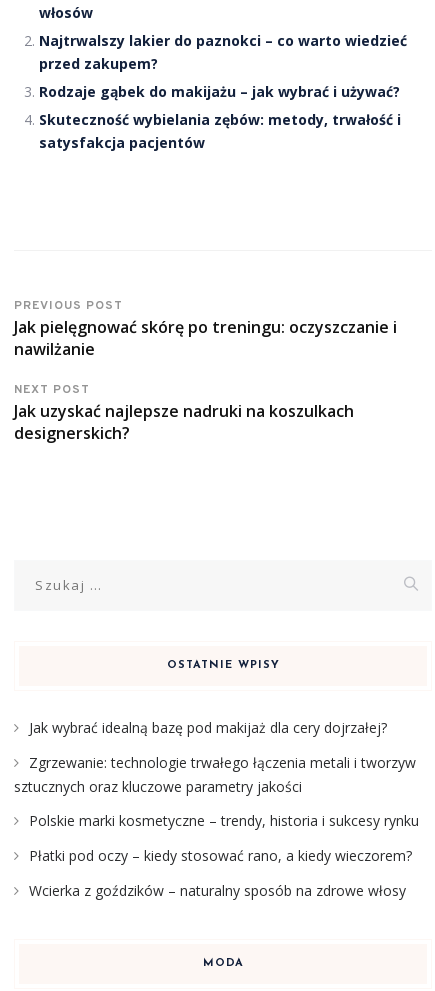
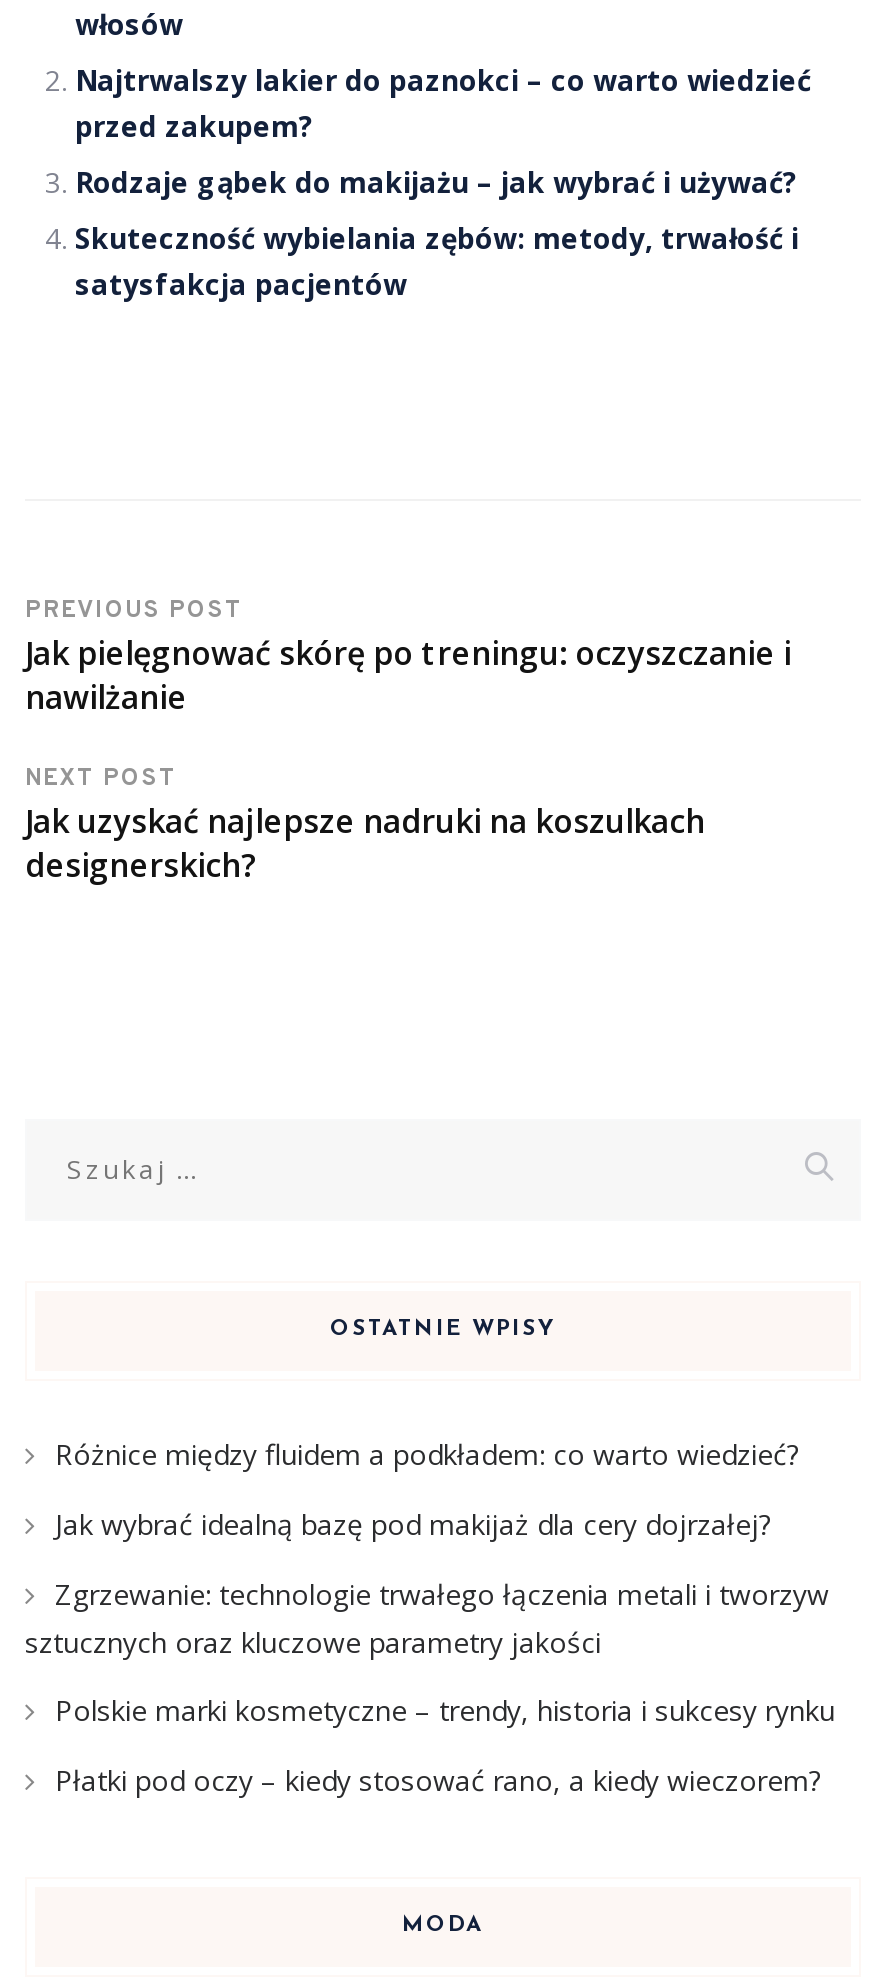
+ Różnice między fluidem a podkładem: co warto wiedzieć?

moved down: Jak wybrać idealną bazę pod makijaż dla cery dojrzałej? | Zgrzewanie: technologie trwałego łączenia metali i tworzyw | sztucznych oraz kluczowe parametry jakości | Polskie marki kosmetyczne – trendy, historia i sukcesy rynku | Płatki pod oczy – kiedy stosować rano, a kiedy wieczorem?

- Wcierka z goździków – naturalny sposób na zdrowe włosy
